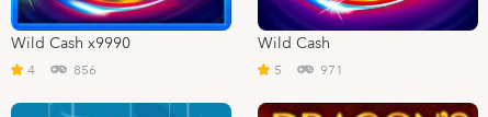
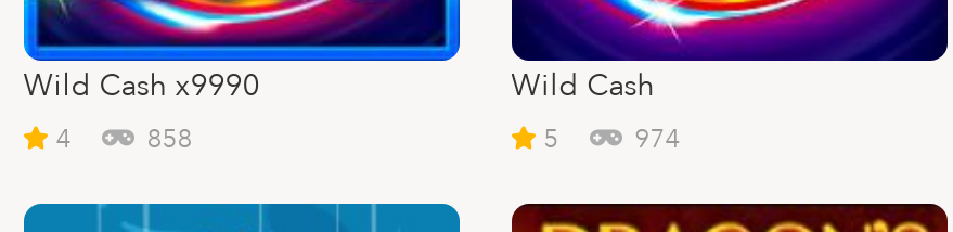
- 856
+ 858

- 971
+ 974
